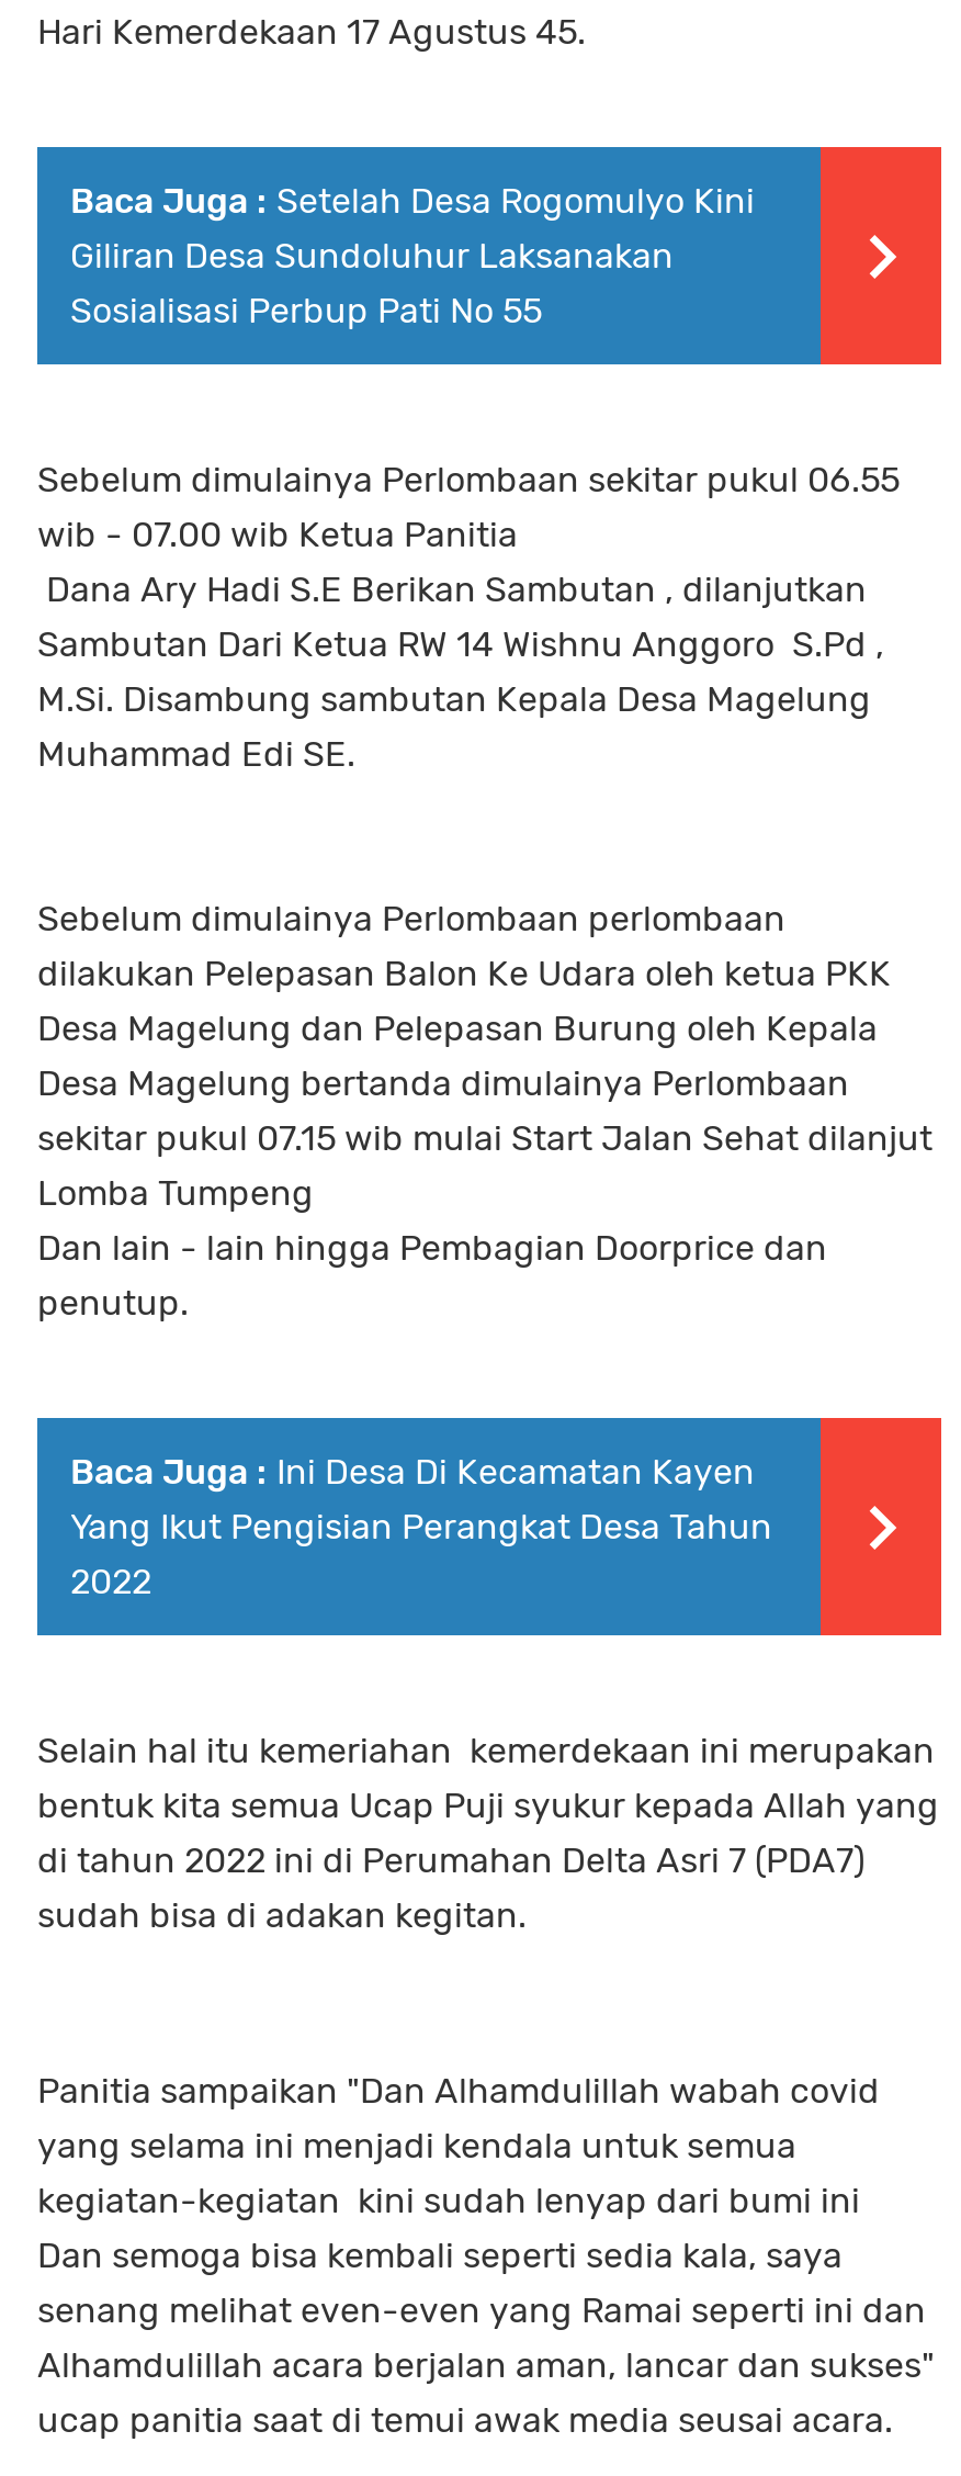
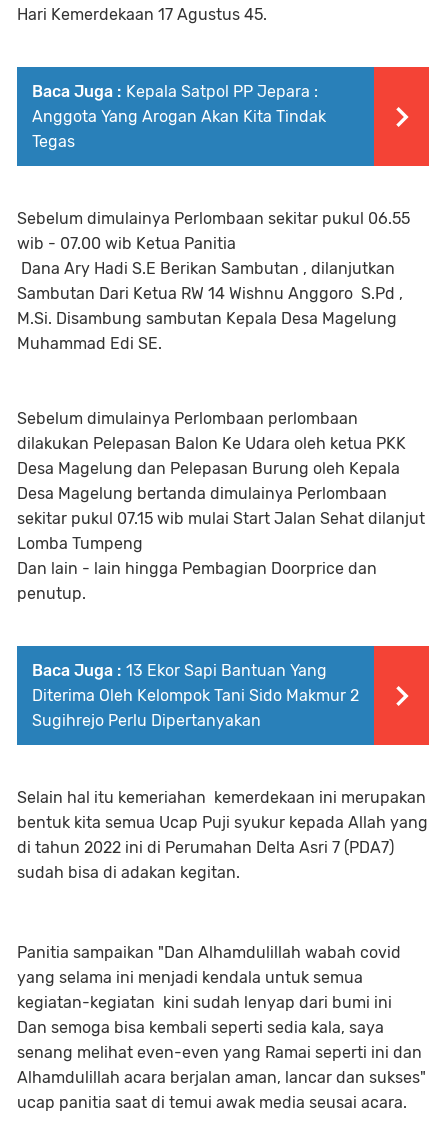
- Baca Juga : Setelah Desa Rogomulyo Kini
- Giliran Desa Sundoluhur Laksanakan
- Sosialisasi Perbup Pati No 55
+ Baca Juga : Kepala Satpol PP Jepara :
+ Anggota Yang Arogan Akan Kita Tindak
+ Tegas

- Baca Juga : Ini Desa Di Kecamatan Kayen
- Yang Ikut Pengisian Perangkat Desa Tahun
- 2022
+ Baca Juga : 13 Ekor Sapi Bantuan Yang
+ Diterima Oleh Kelompok Tani Sido Makmur 2
+ Sugihrejo Perlu Dipertanyakan
